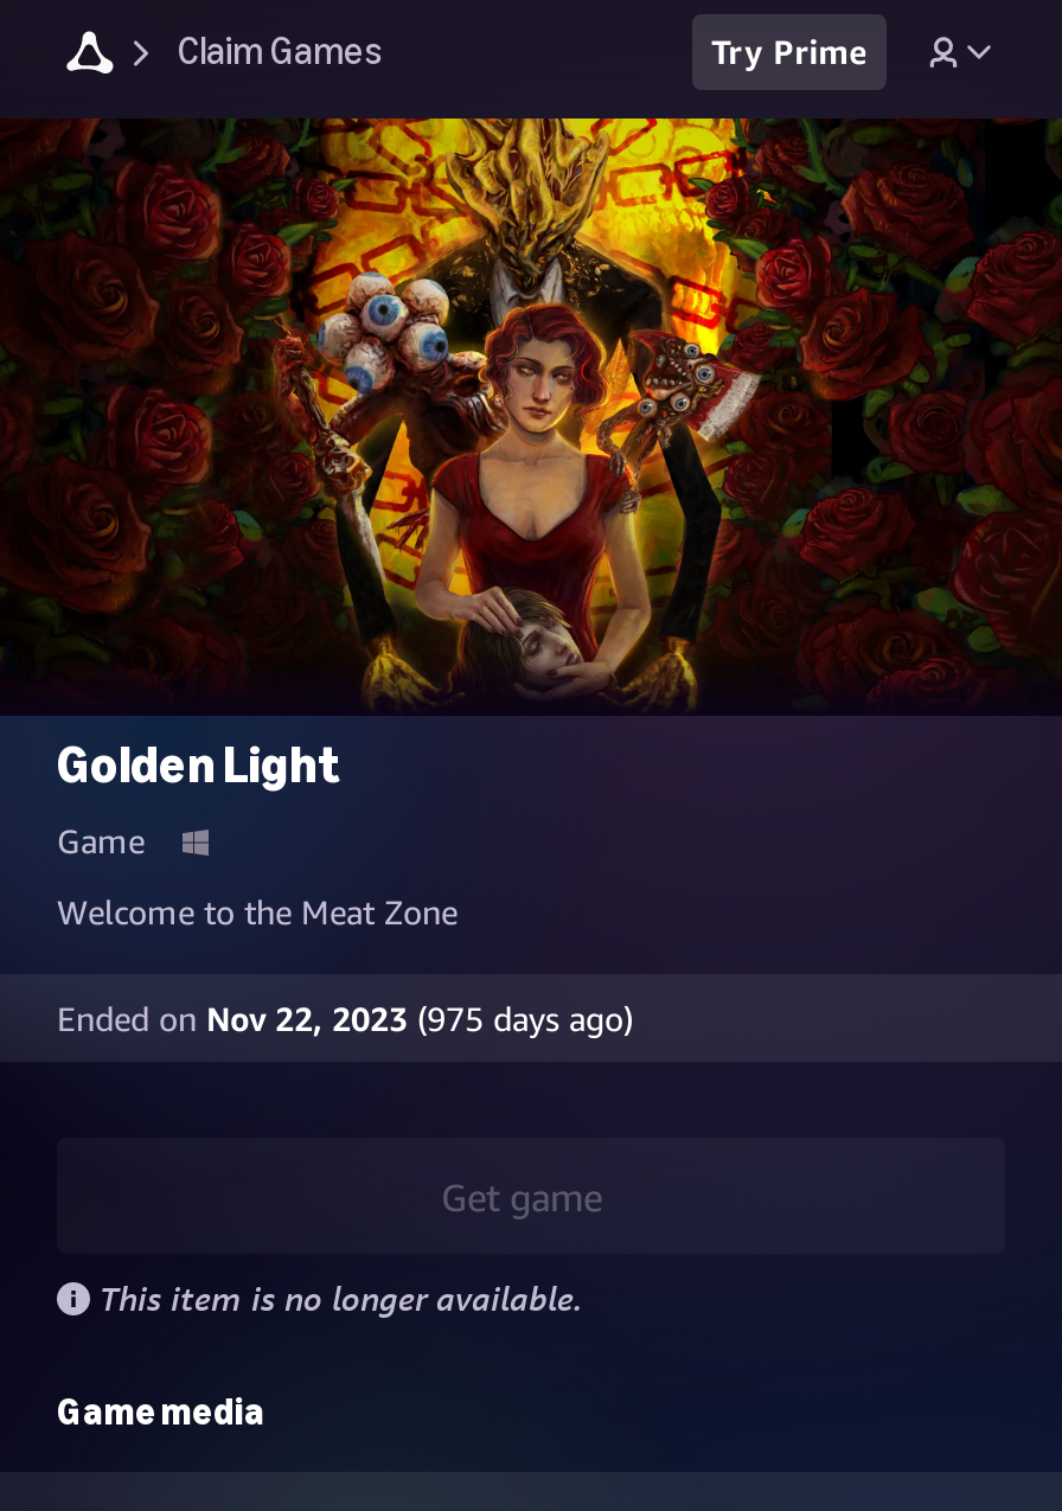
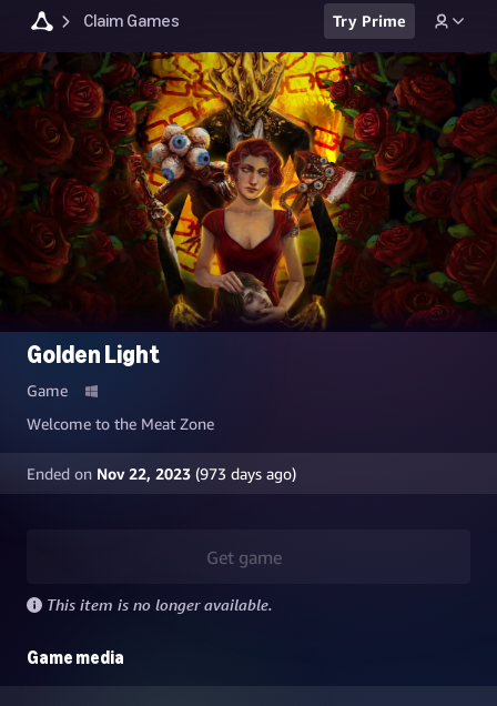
- Ended on Nov 22, 2023 (975 days ago)
+ Ended on Nov 22, 2023 (973 days ago)
